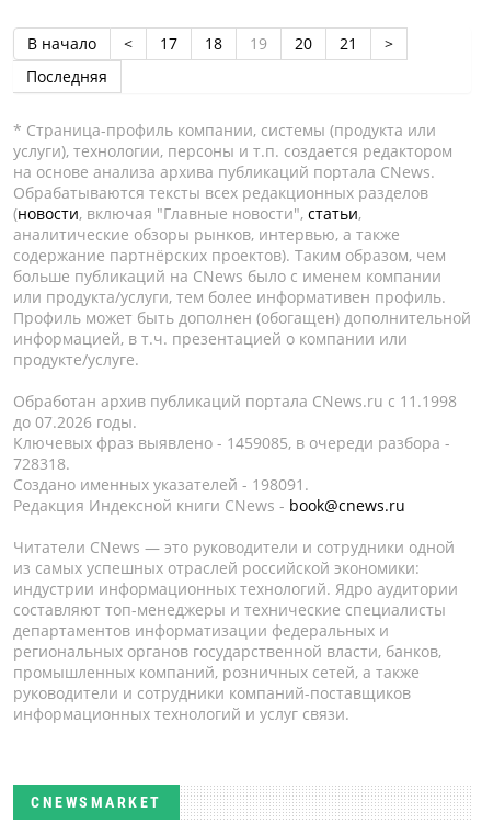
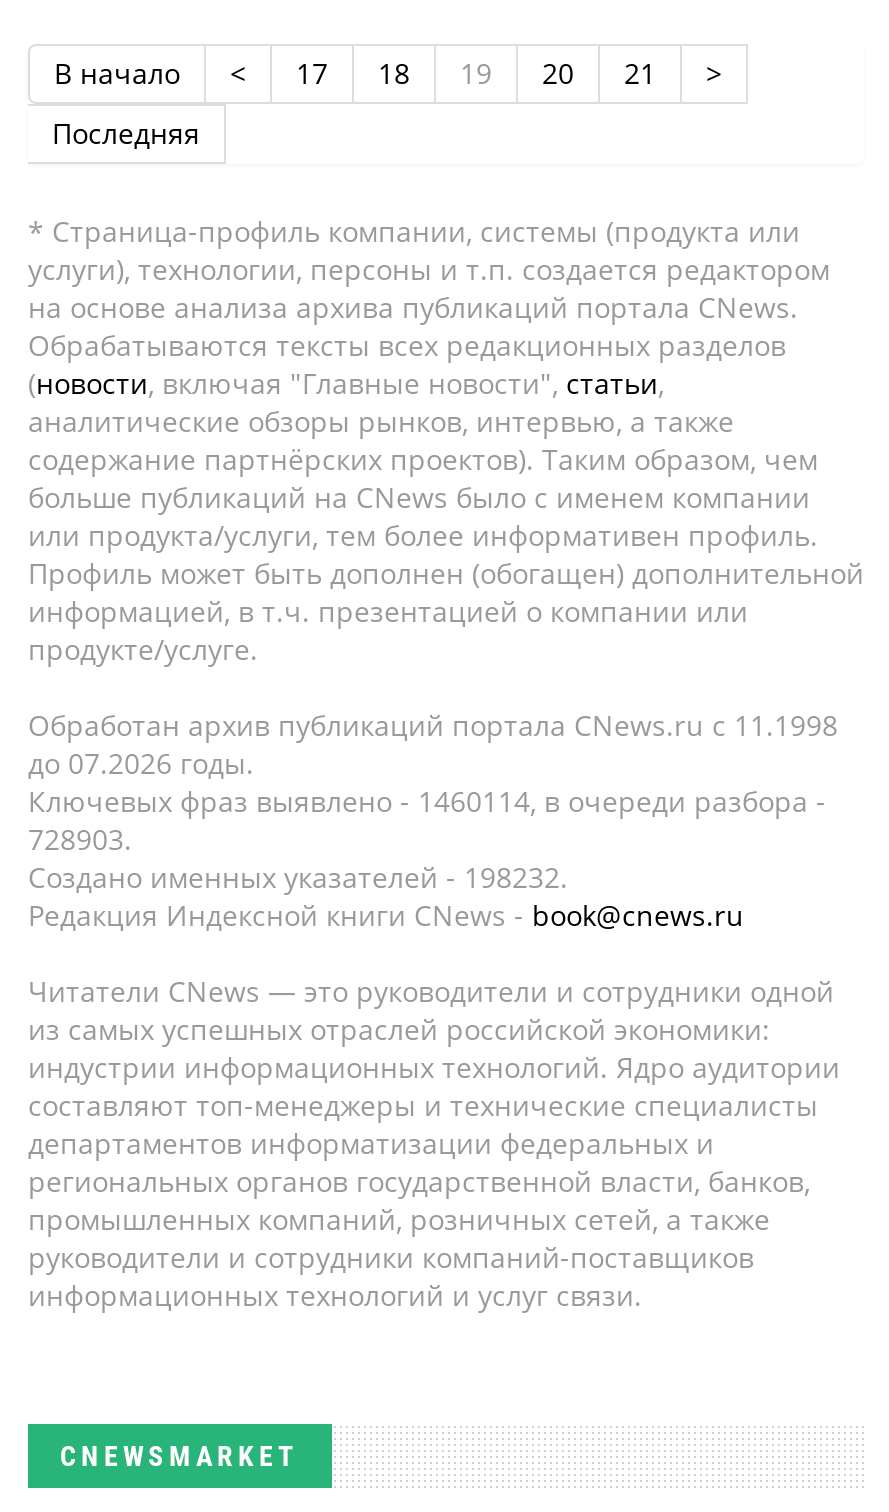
- Ключевых фраз выявлено - 1459085, в очереди разбора -
+ Ключевых фраз выявлено - 1460114, в очереди разбора -

- 728318.
+ 728903.

- Создано именных указателей - 198091.
+ Создано именных указателей - 198232.
